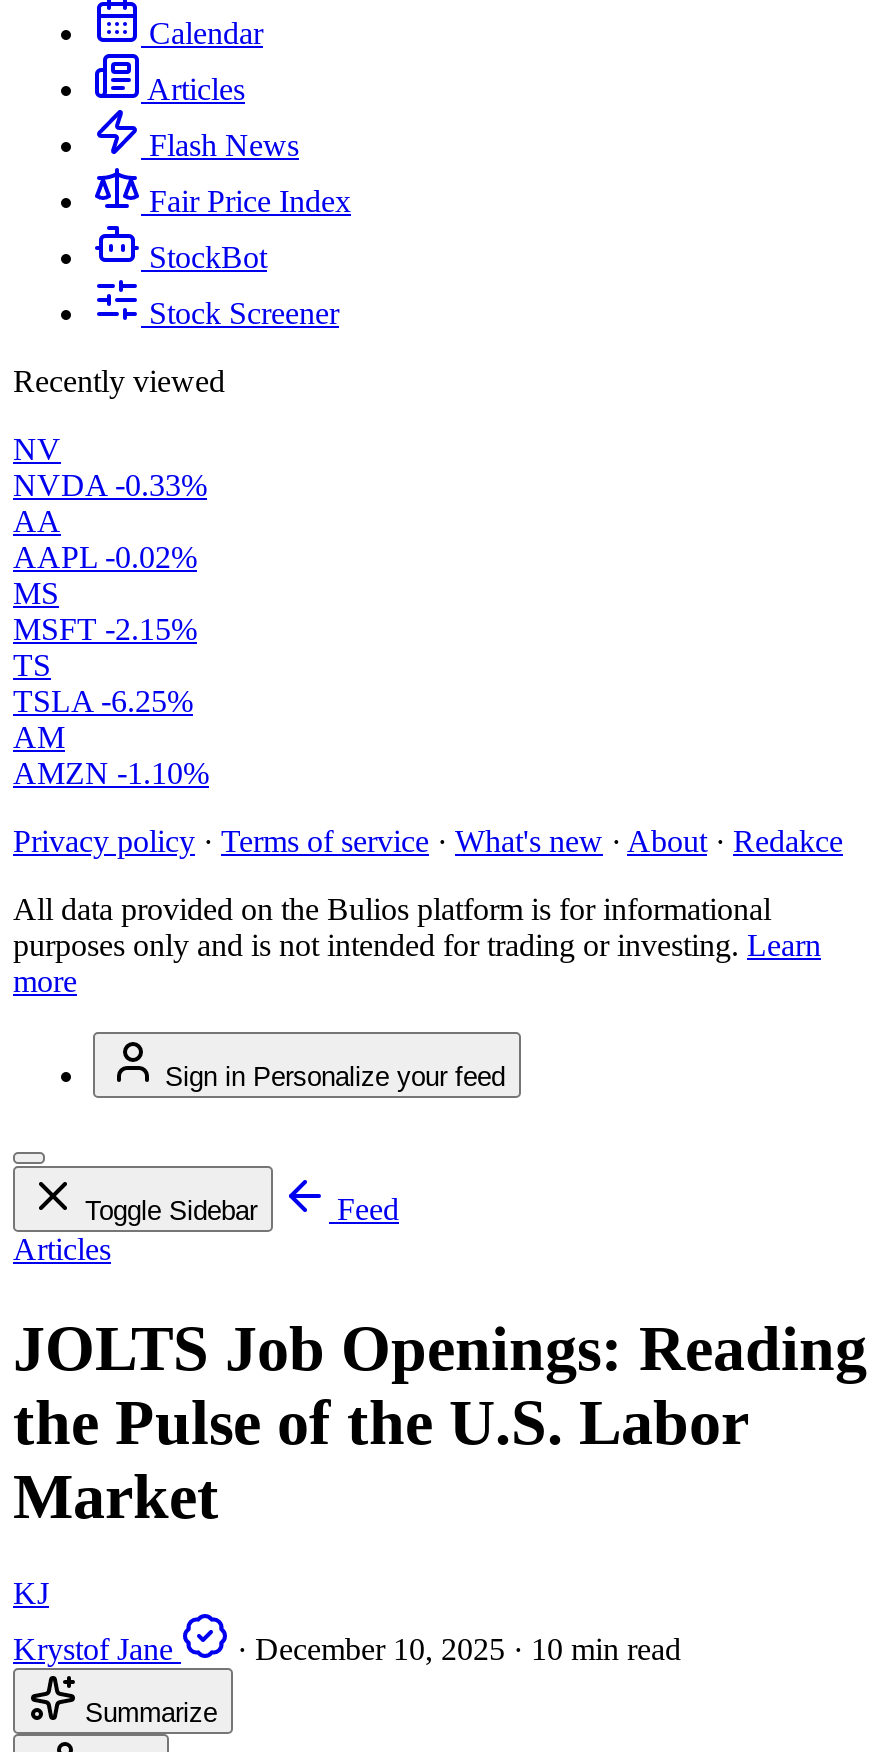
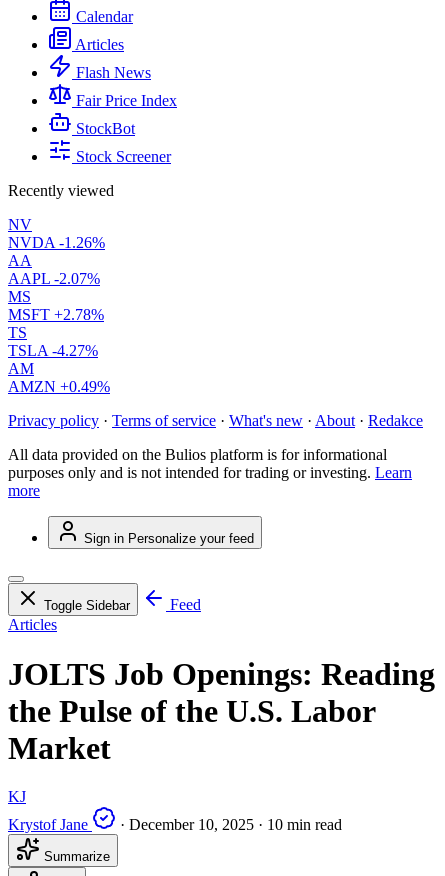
- NVDA -0.33%
+ NVDA -1.26%

- AAPL -0.02%
+ AAPL -2.07%

- MSFT -2.15%
+ MSFT +2.78%

- TSLA -6.25%
+ TSLA -4.27%

- AMZN -1.10%
+ AMZN +0.49%
